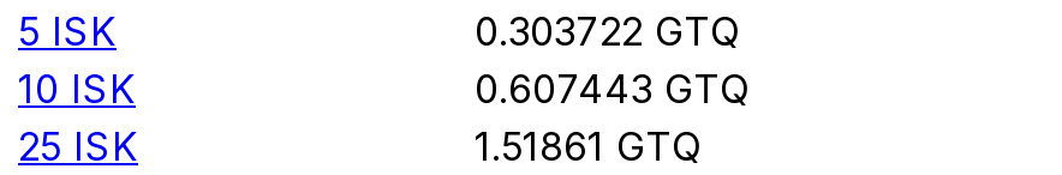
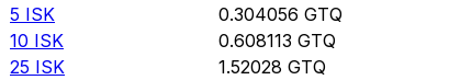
- 0.303722 GTQ
+ 0.304056 GTQ

- 0.607443 GTQ
+ 0.608113 GTQ

- 1.51861 GTQ
+ 1.52028 GTQ
